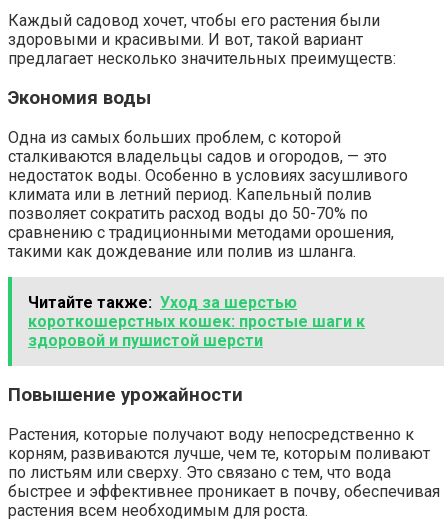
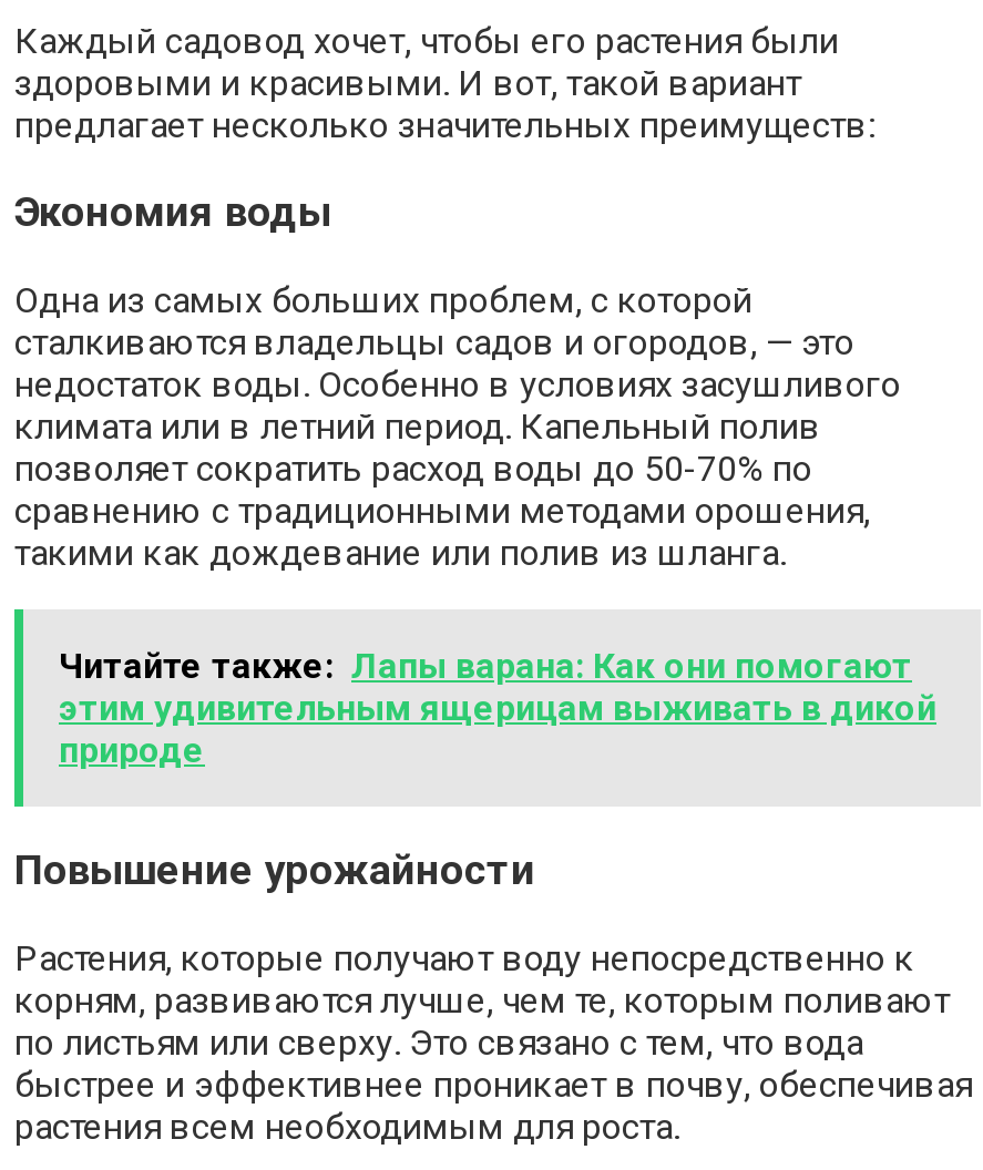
- Читайте также: Уход за шерстью
- короткошерстных кошек: простые шаги к
- здоровой и пушистой шерсти
+ Читайте также: Лапы варана: Как они помогают
+ этим удивительным ящерицам выживать в дикой
+ природе
